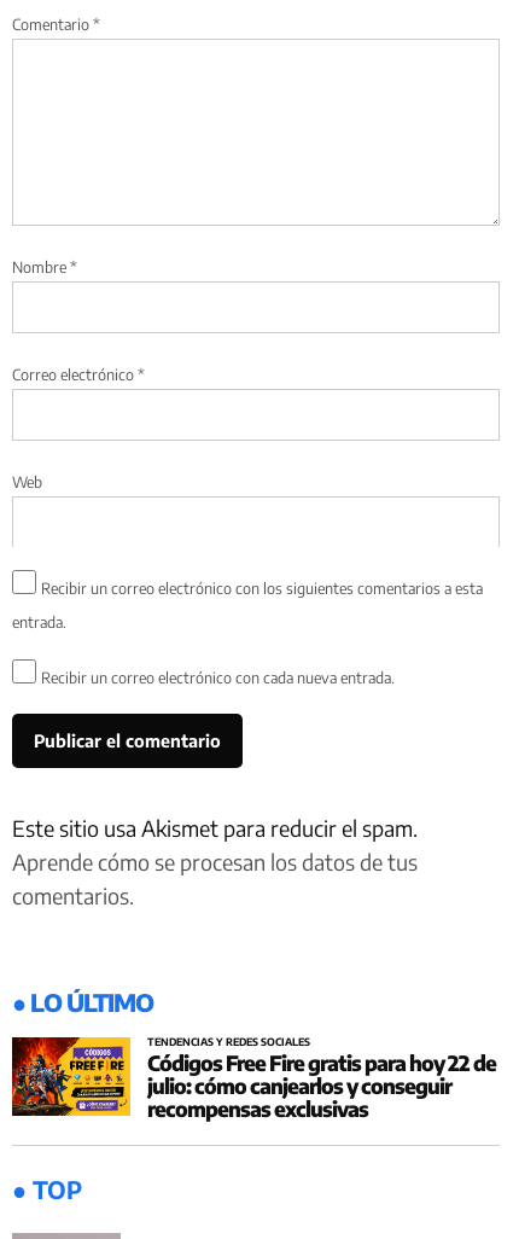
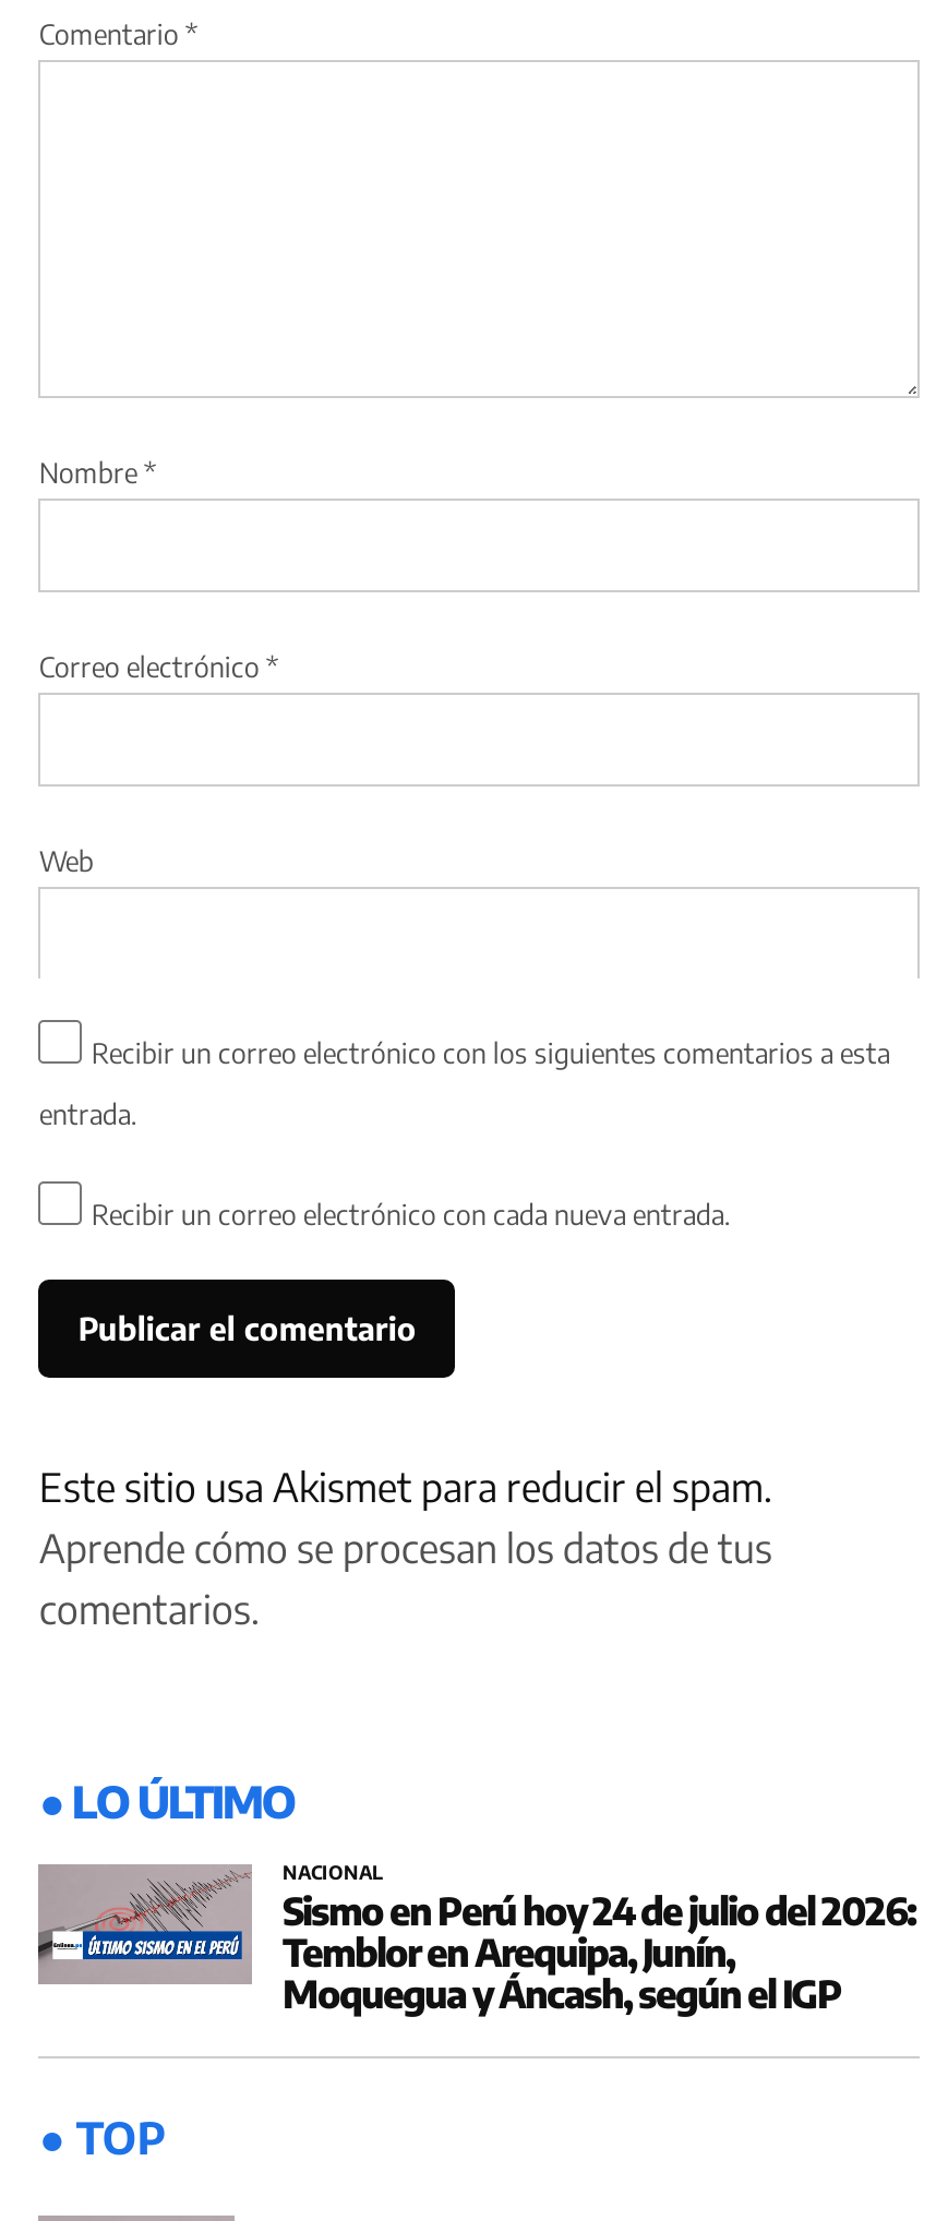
- [image]
- TENDENCIAS Y REDES SOCIALES
- Códigos Free Fire gratis para hoy 22 de
- julio: cómo canjearlos y conseguir
- recompensas exclusivas
+ [image]
+ NACIONAL
+ Sismo en Perú hoy 24 de julio del 2026:
+ Temblor en Arequipa, Junín,
+ Moquegua y Áncash, según el IGP
